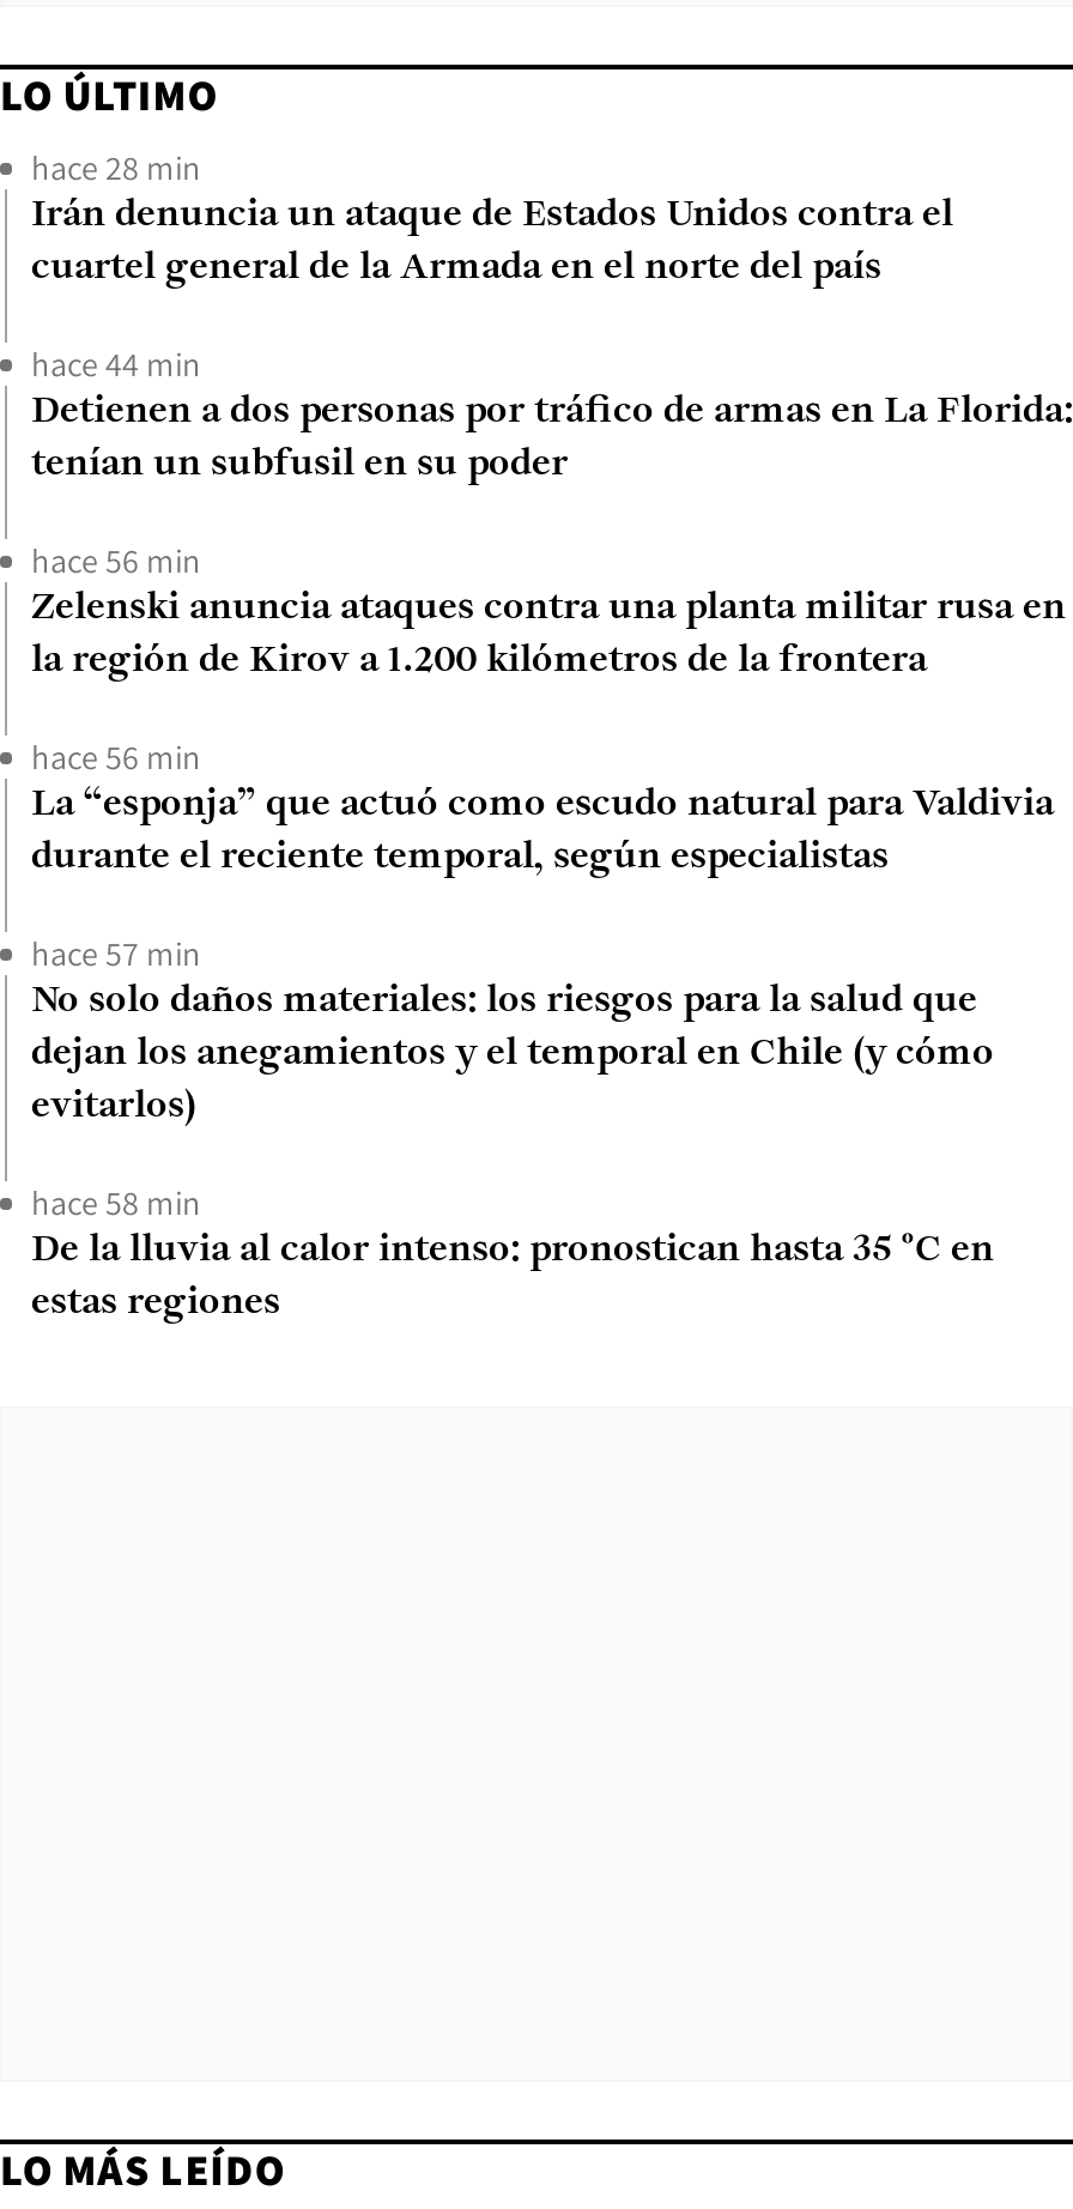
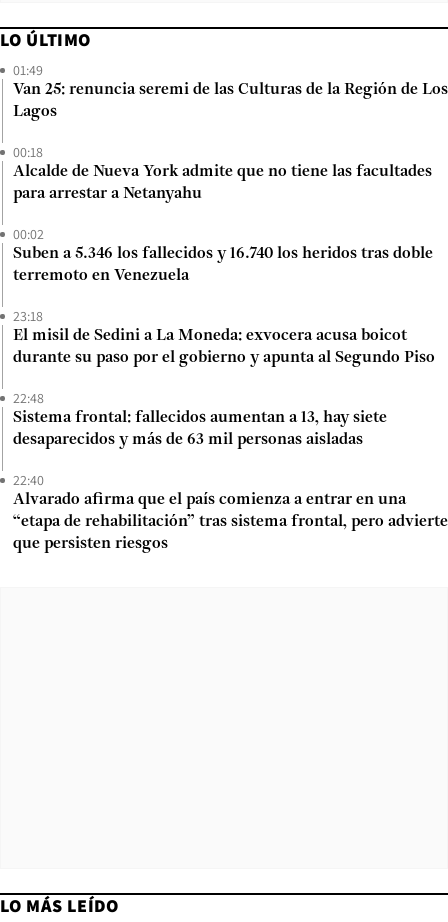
- hace 28 min
- Irán denuncia un ataque de Estados Unidos contra el
- cuartel general de la Armada en el norte del país
+ 01:49
+ Van 25: renuncia seremi de las Culturas de la Región de Los
+ Lagos

- hace 44 min
- Detienen a dos personas por tráfico de armas en La Florida:
- tenían un subfusil en su poder
+ 00:18
+ Alcalde de Nueva York admite que no tiene las facultades
+ para arrestar a Netanyahu

- hace 56 min
- Zelenski anuncia ataques contra una planta militar rusa en
- la región de Kirov a 1.200 kilómetros de la frontera
+ 00:02
+ Suben a 5.346 los fallecidos y 16.740 los heridos tras doble
+ terremoto en Venezuela

- hace 56 min
- La “esponja” que actuó como escudo natural para Valdivia
- durante el reciente temporal, según especialistas
+ 23:18
+ El misil de Sedini a La Moneda: exvocera acusa boicot
+ durante su paso por el gobierno y apunta al Segundo Piso

- hace 57 min
- No solo daños materiales: los riesgos para la salud que
- dejan los anegamientos y el temporal en Chile (y cómo
- evitarlos)
+ 22:48
+ Sistema frontal: fallecidos aumentan a 13, hay siete
+ desaparecidos y más de 63 mil personas aisladas

- hace 58 min
- De la lluvia al calor intenso: pronostican hasta 35 °C en
- estas regiones
+ 22:40
+ Alvarado afirma que el país comienza a entrar en una
+ “etapa de rehabilitación” tras sistema frontal, pero advierte
+ que persisten riesgos
